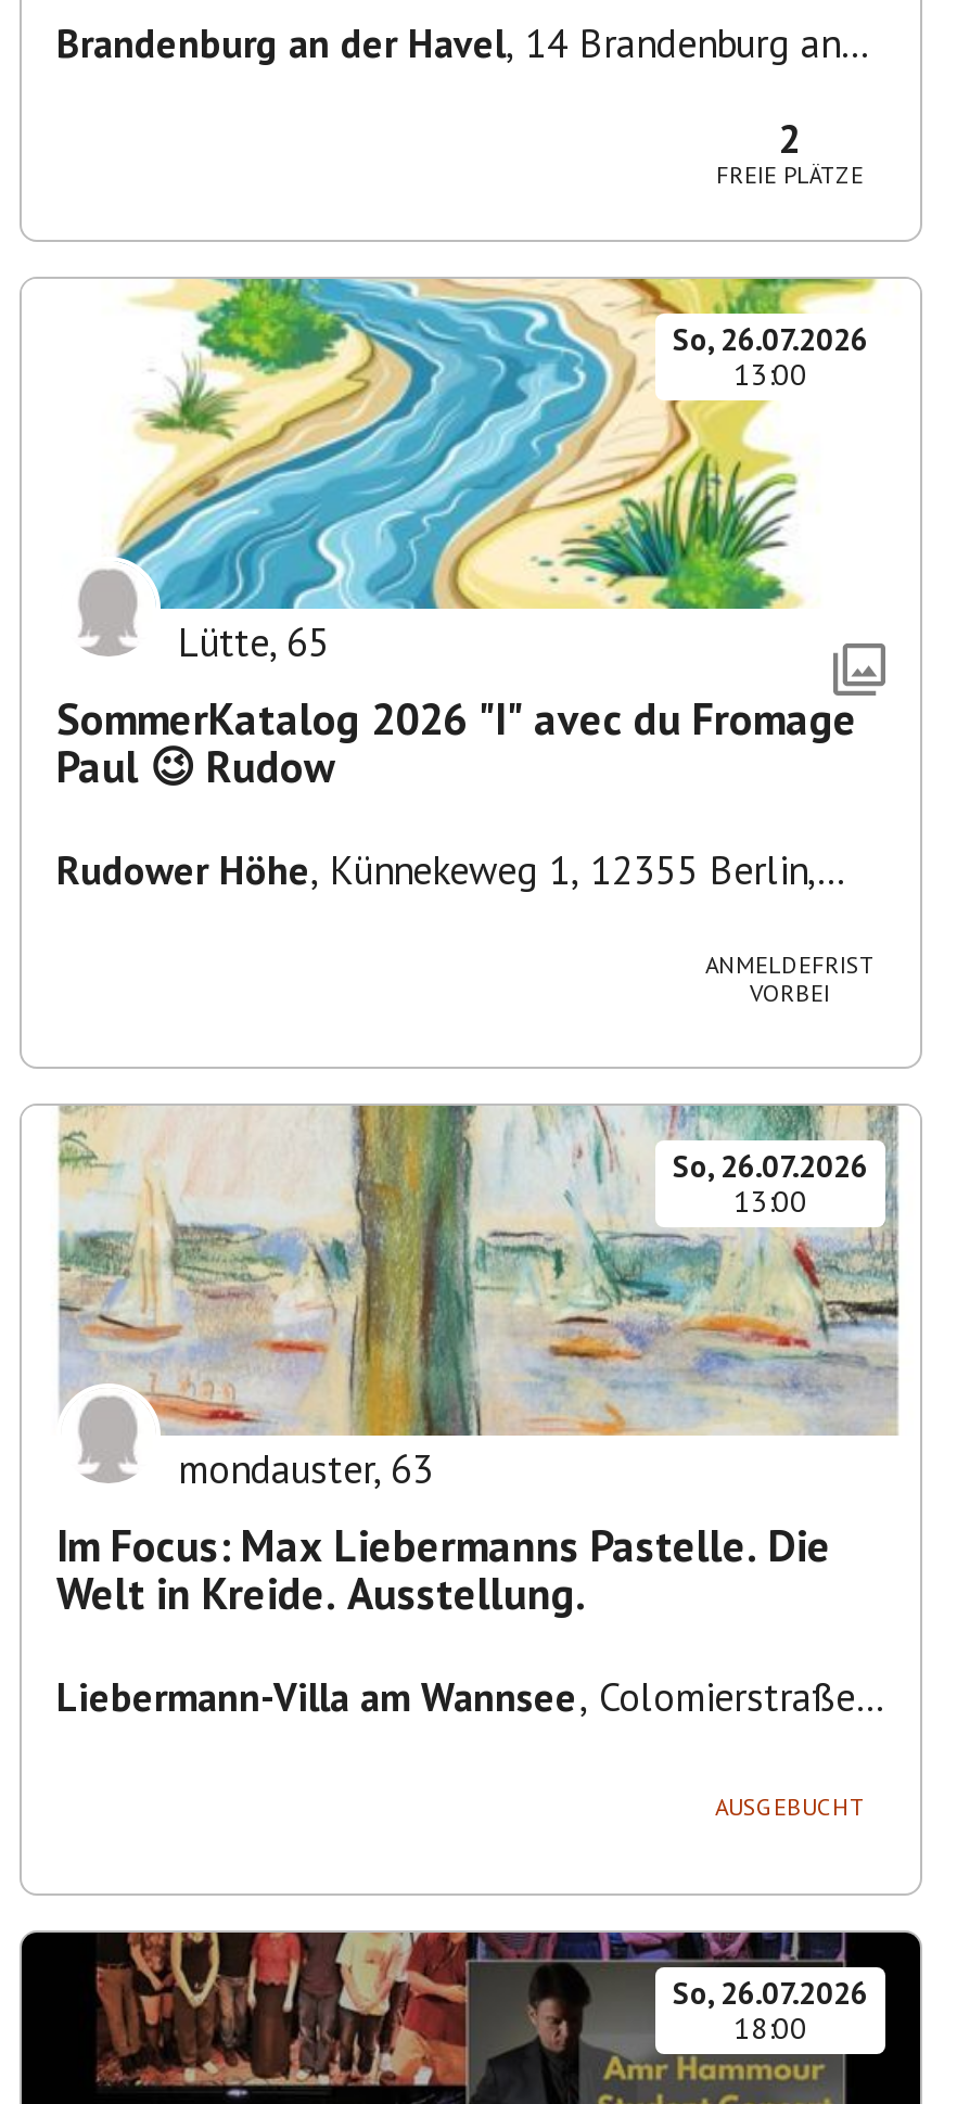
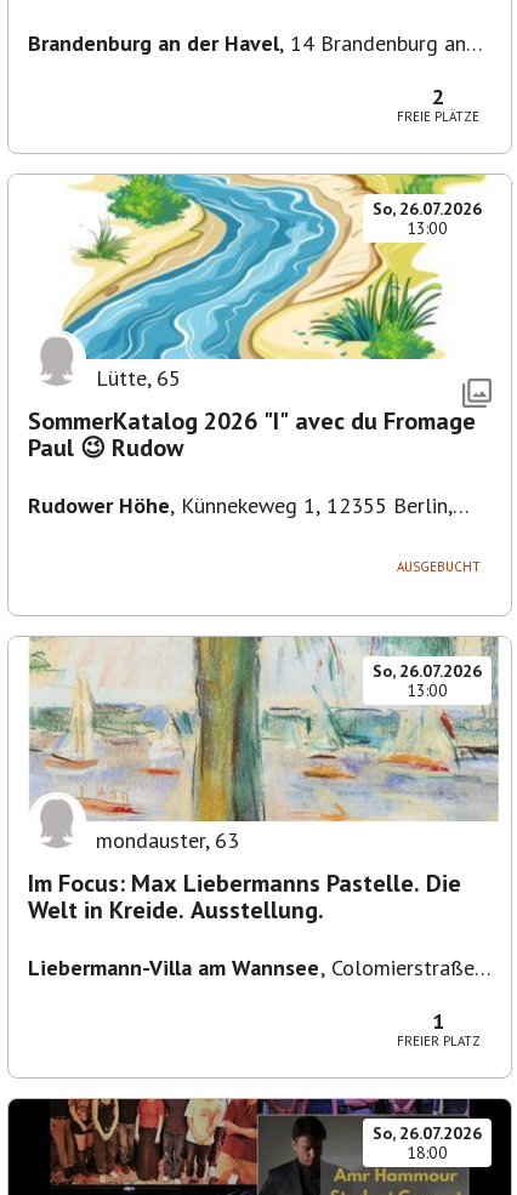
- ANMELDEFRIST
- VORBEI

+ 1
+ FREIER PLATZ

moved up: AUSGEBUCHT
